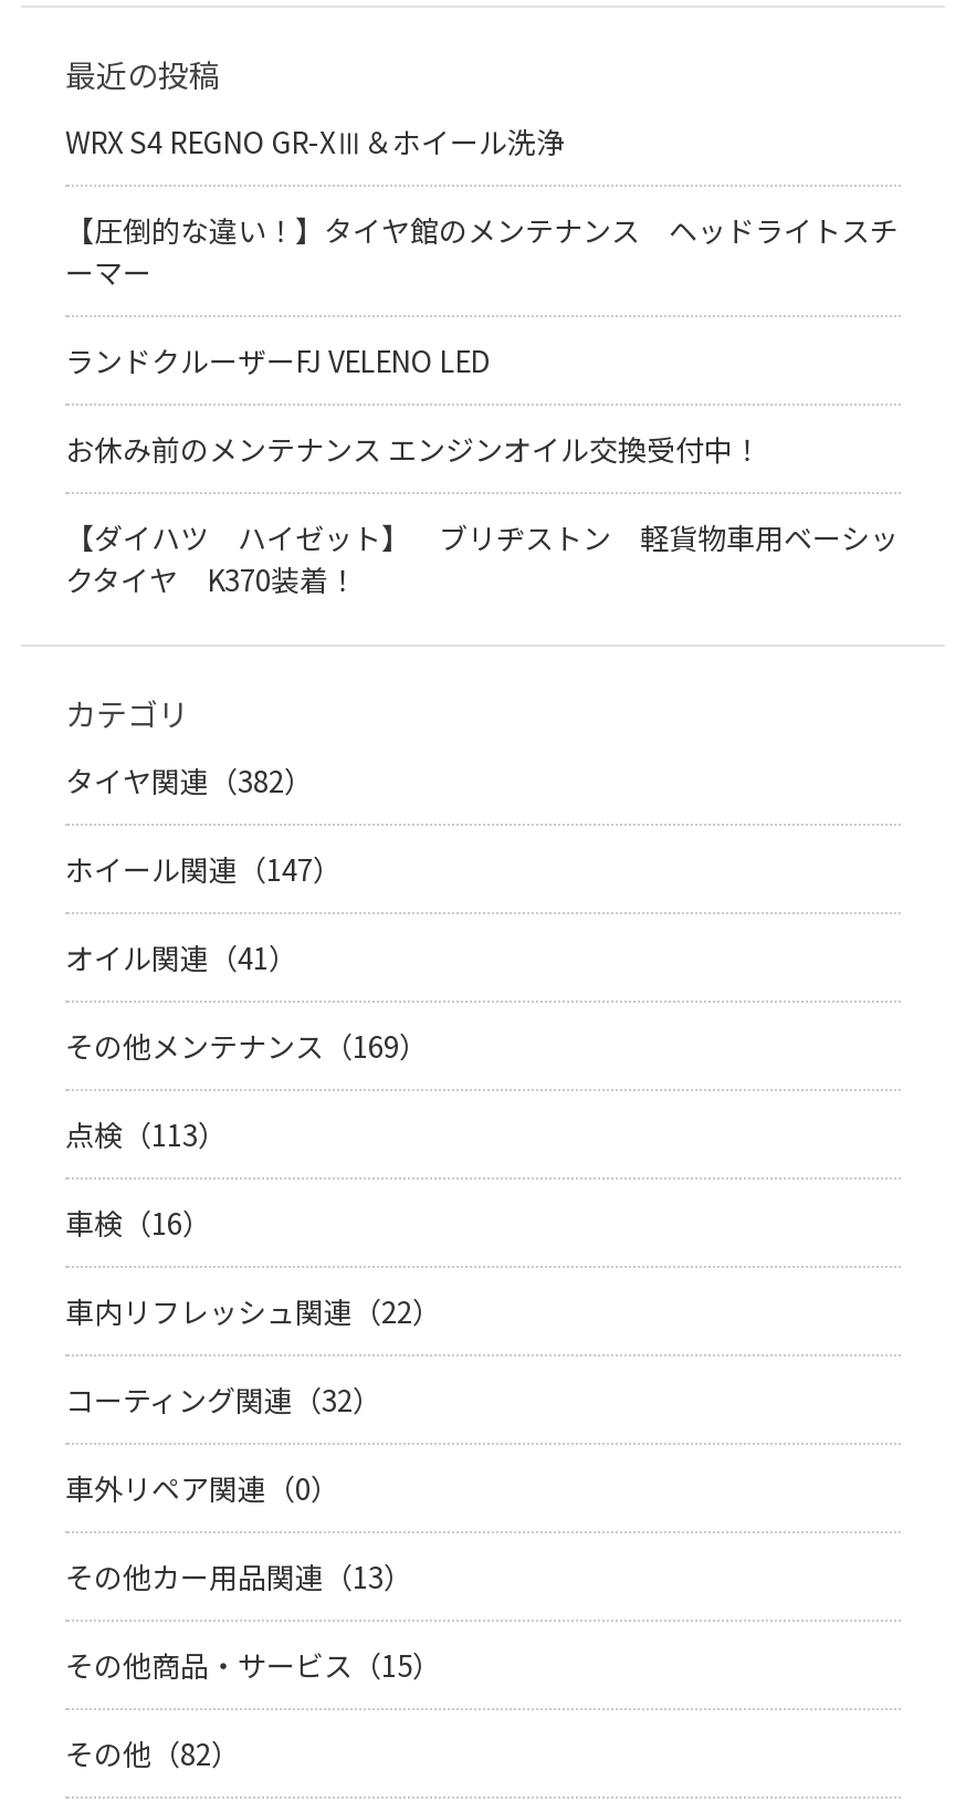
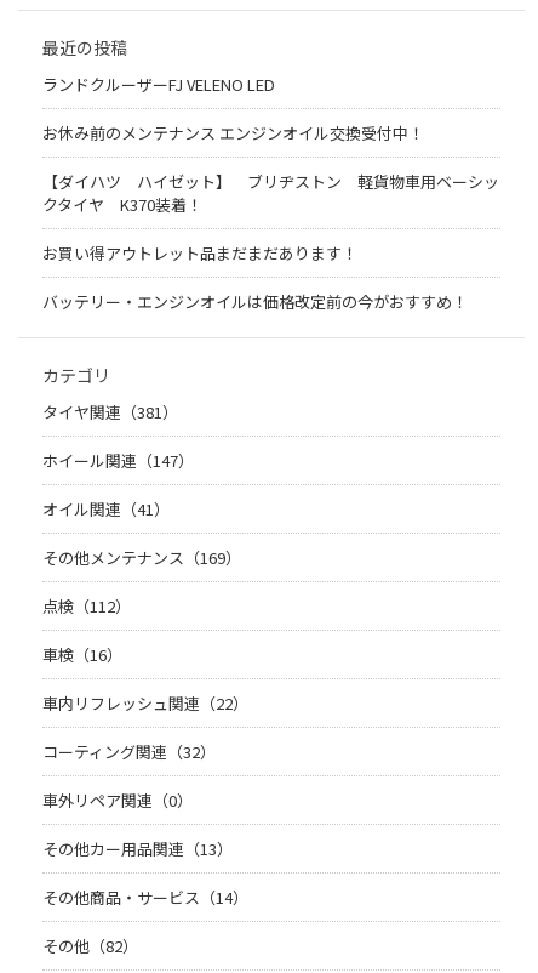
- WRX S4 REGNO GR-XⅢ＆ホイール洗浄
- 【圧倒的な違い！】タイヤ館のメンテナンス ヘッドライトスチ
- ーマー

moved up: ランドクルーザーFJ VELENO LED | お休み前のメンテナンス エンジンオイル交換受付中！ | 【ダイハツ ハイゼット】 ブリヂストン 軽貨物車用ベーシッ | クタイヤ K370装着！

+ お買い得アウトレット品まだまだあります！
+ バッテリー・エンジンオイルは価格改定前の今がおすすめ！

- タイヤ関連（382）
+ タイヤ関連（381）

- 点検（113）
+ 点検（112）

- その他商品・サービス（15）
+ その他商品・サービス（14）
